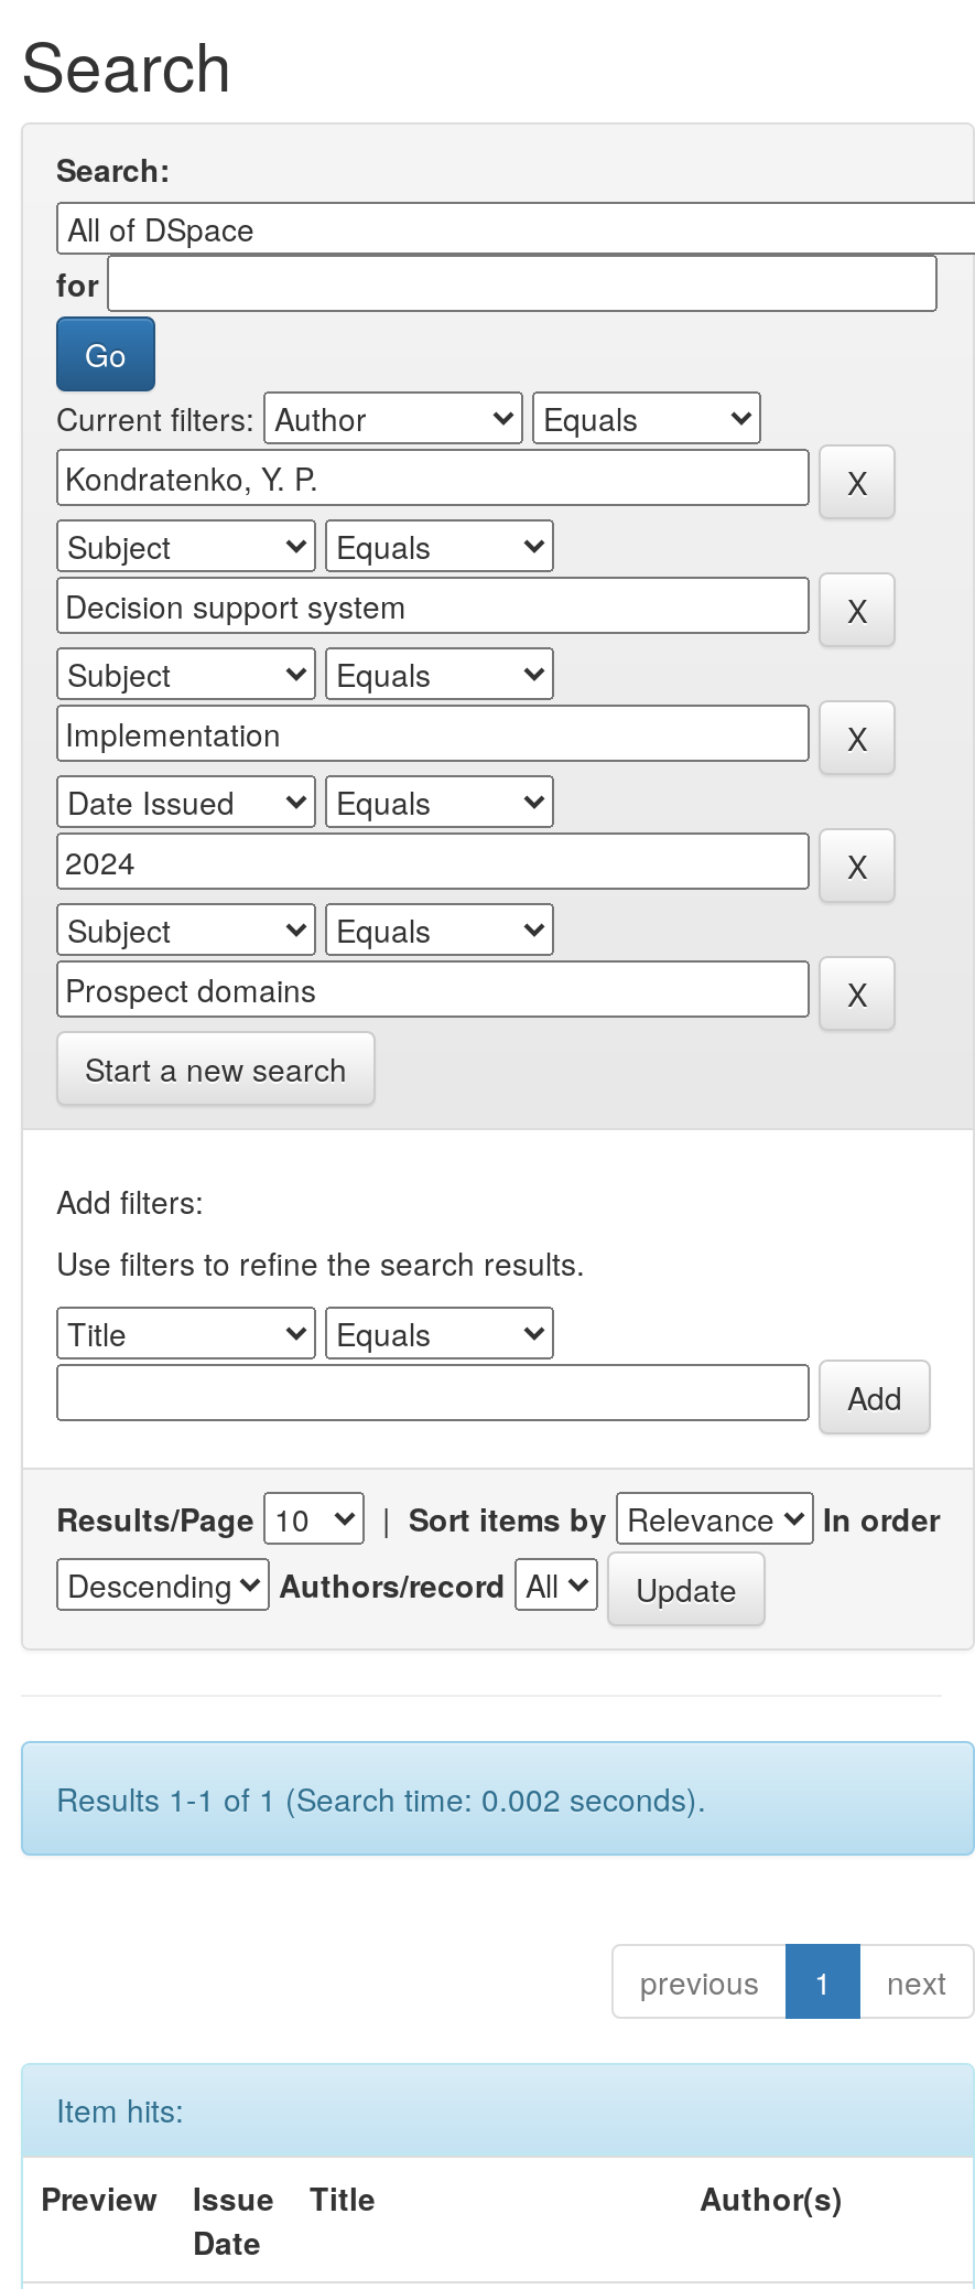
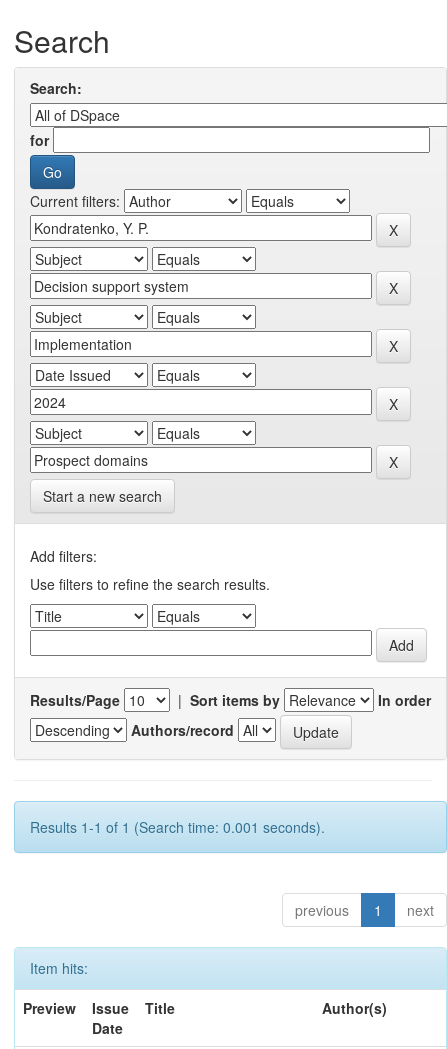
- Results 1-1 of 1 (Search time: 0.002 seconds).
+ Results 1-1 of 1 (Search time: 0.001 seconds).
